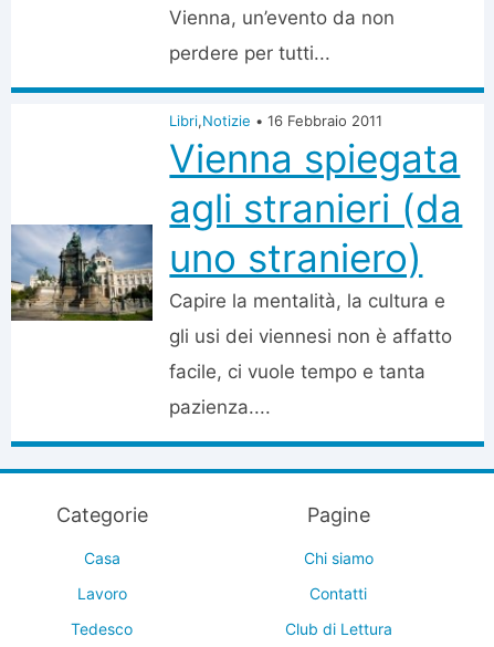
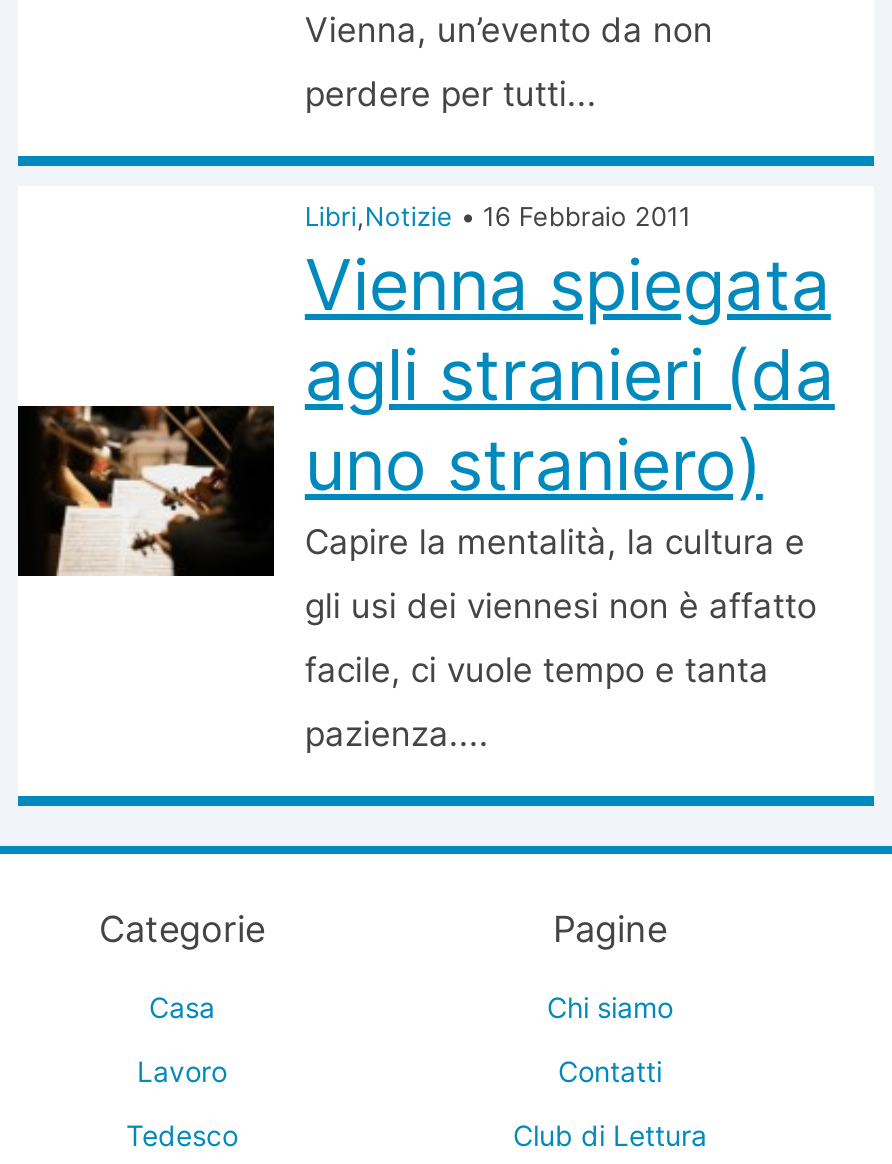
- [image]
+ [image]
